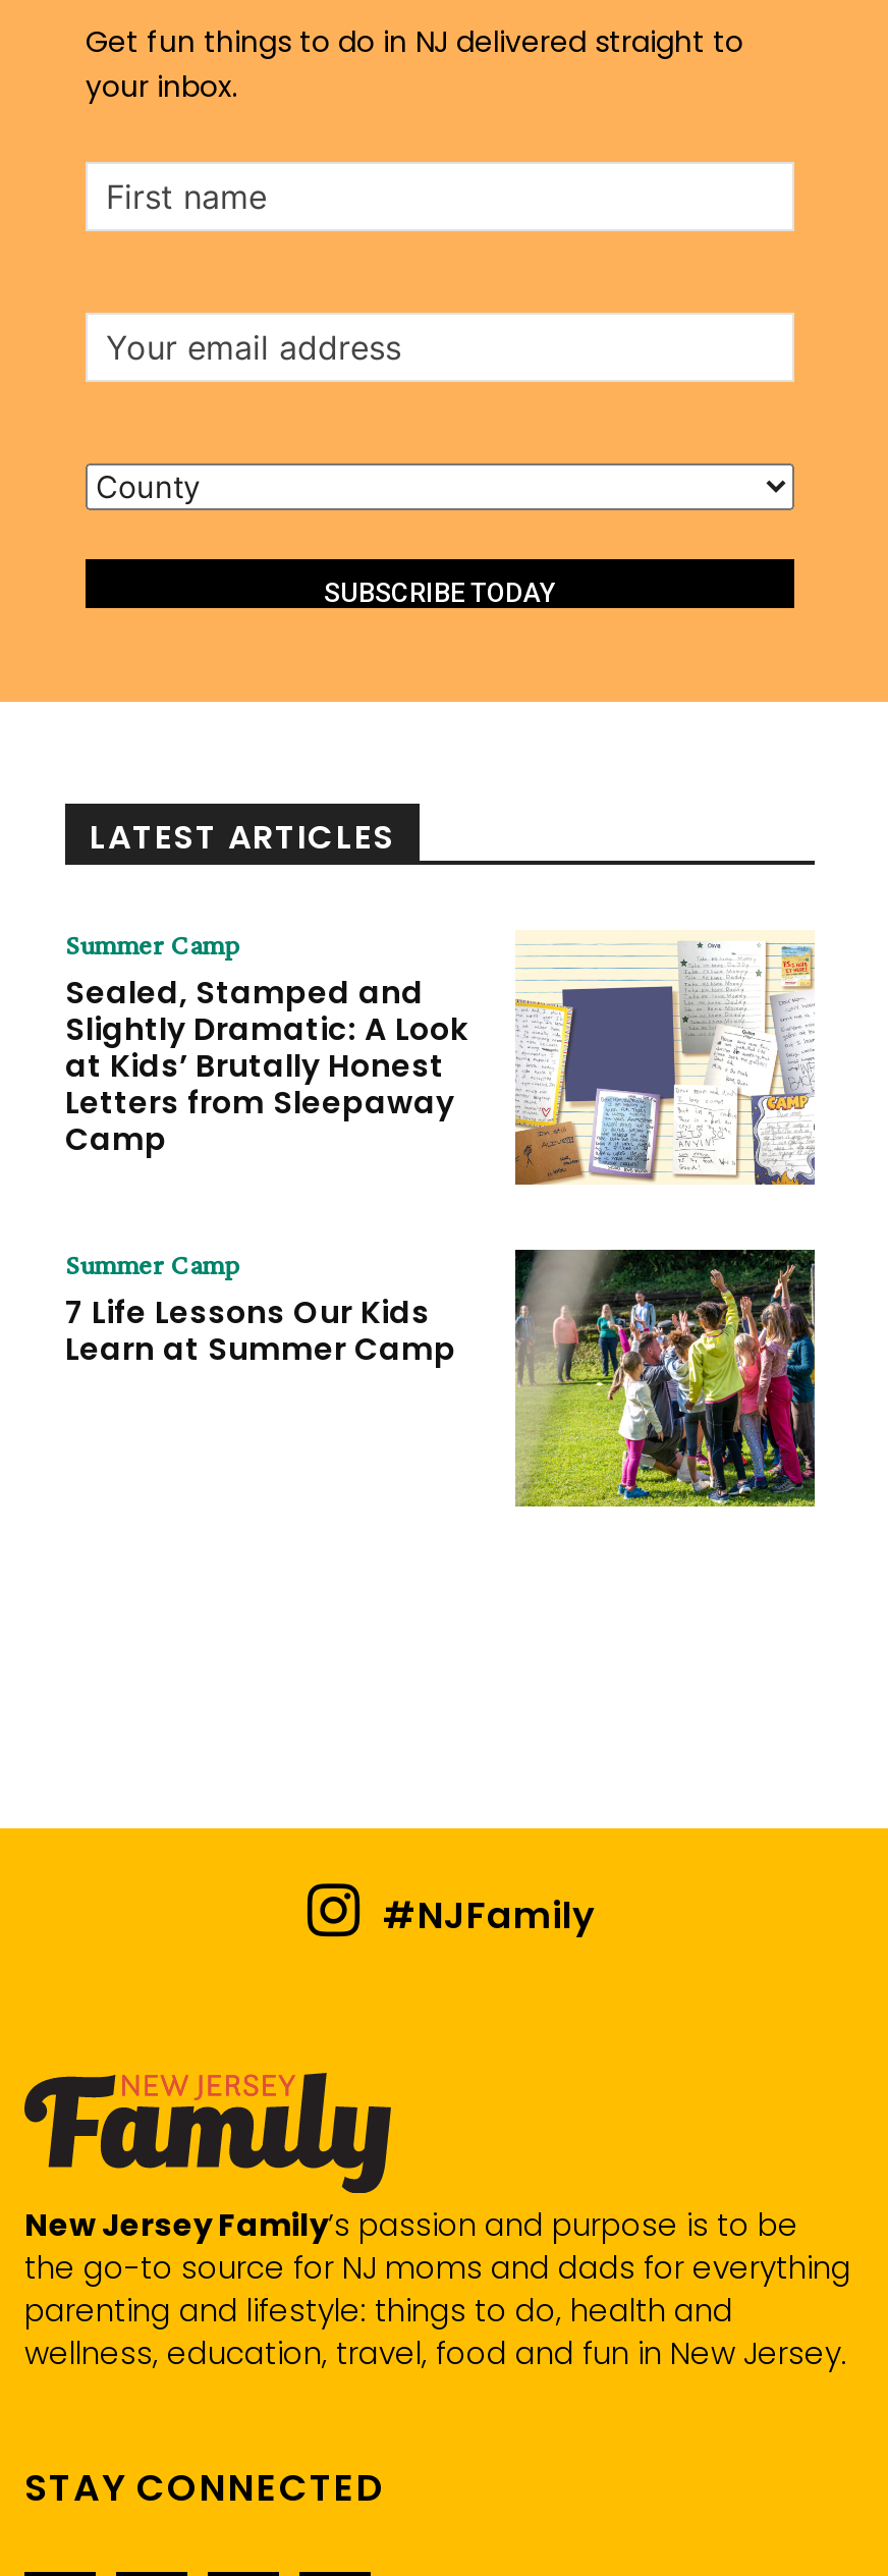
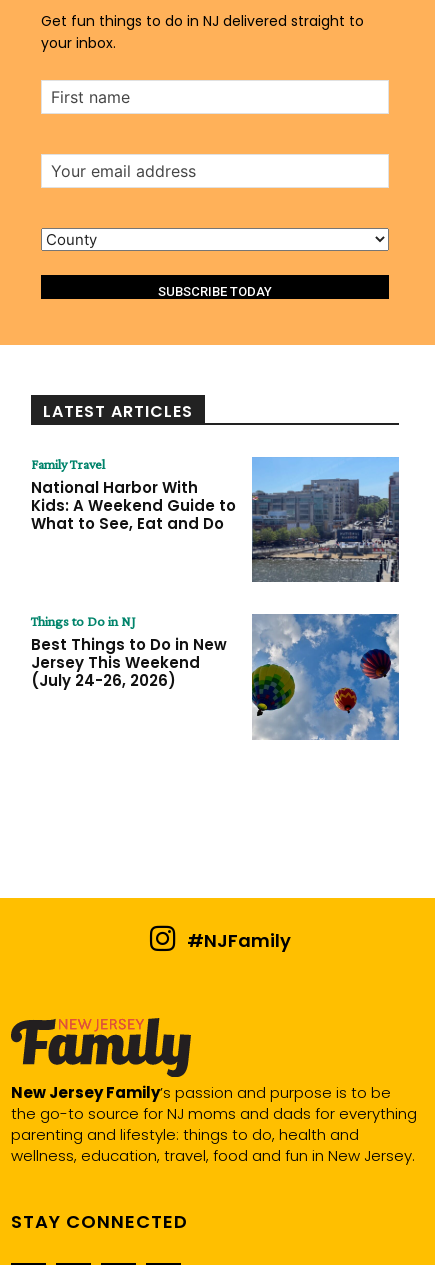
- [image]
- Summer Camp
- Sealed, Stamped and
- Slightly Dramatic: A Look
- at Kids’ Brutally Honest
- Letters from Sleepaway
- Camp
+ [image]
+ Family Travel
+ National Harbor With
+ Kids: A Weekend Guide to
+ What to See, Eat and Do

- [image]
- Summer Camp
- 7 Life Lessons Our Kids
- Learn at Summer Camp
+ [image]
+ Things to Do in NJ
+ Best Things to Do in New
+ Jersey This Weekend
+ (July 24-26, 2026)
